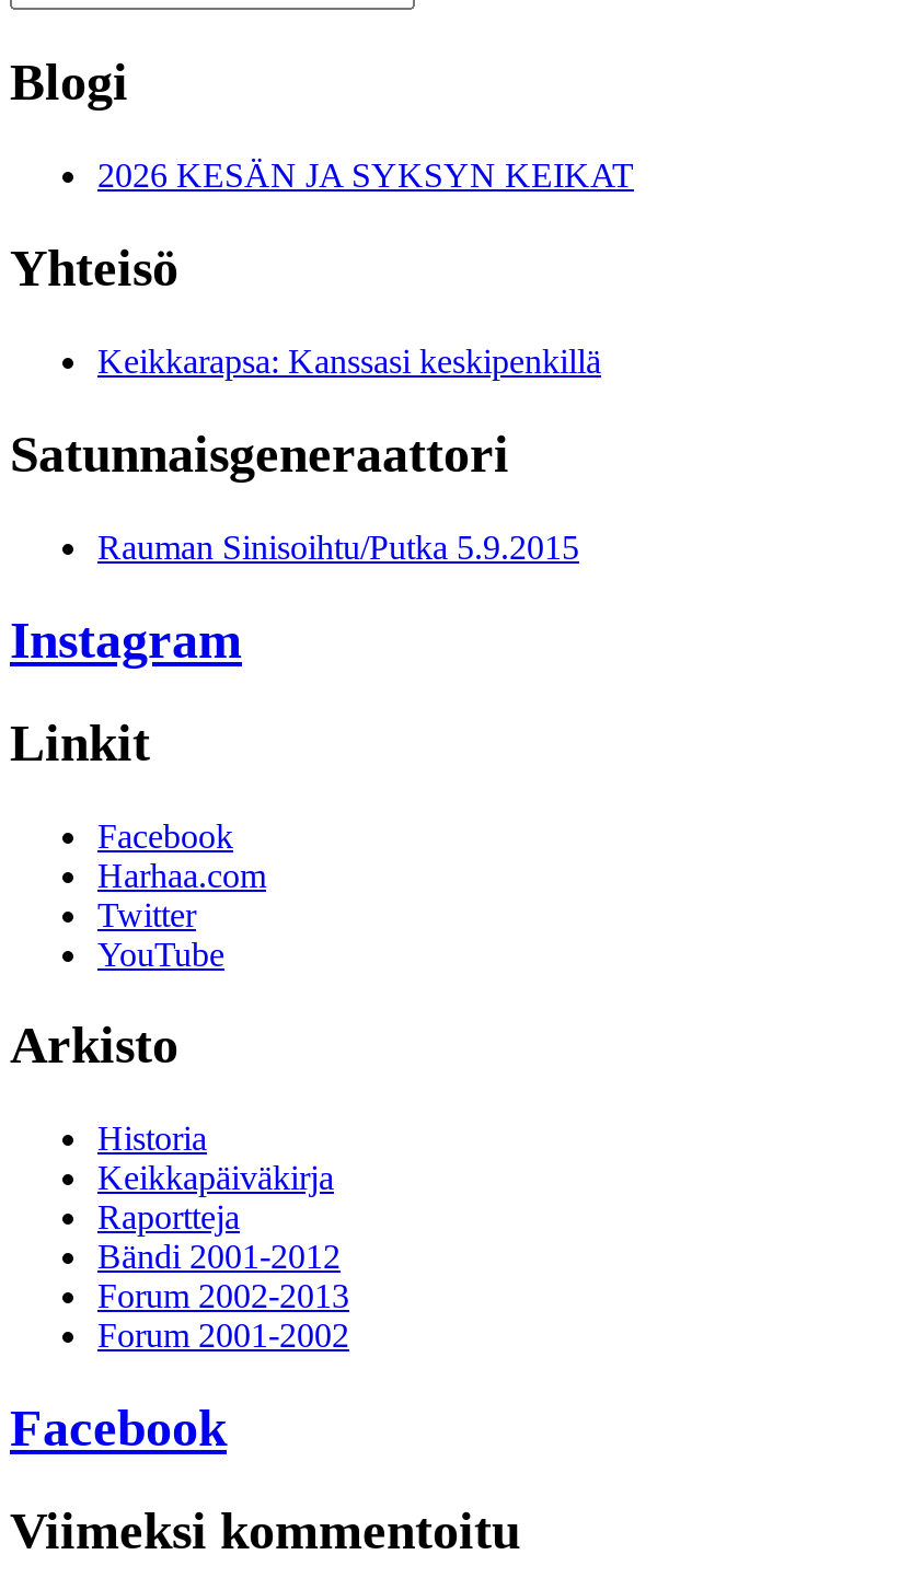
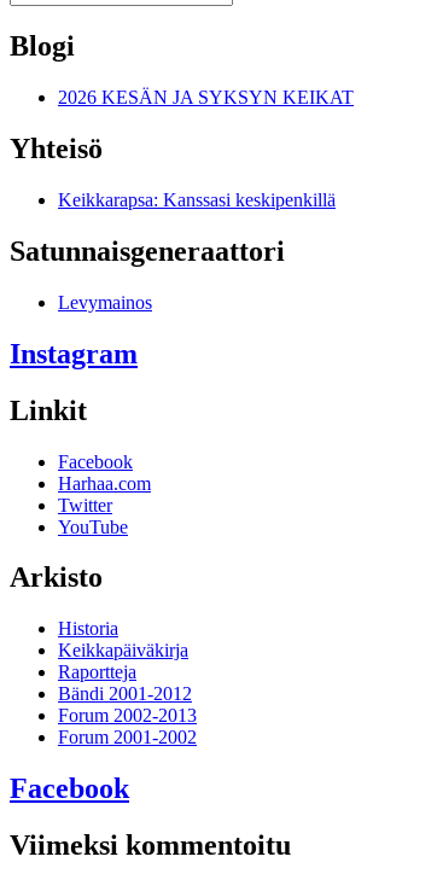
- Rauman Sinisoihtu/Putka 5.9.2015
+ Levymainos
